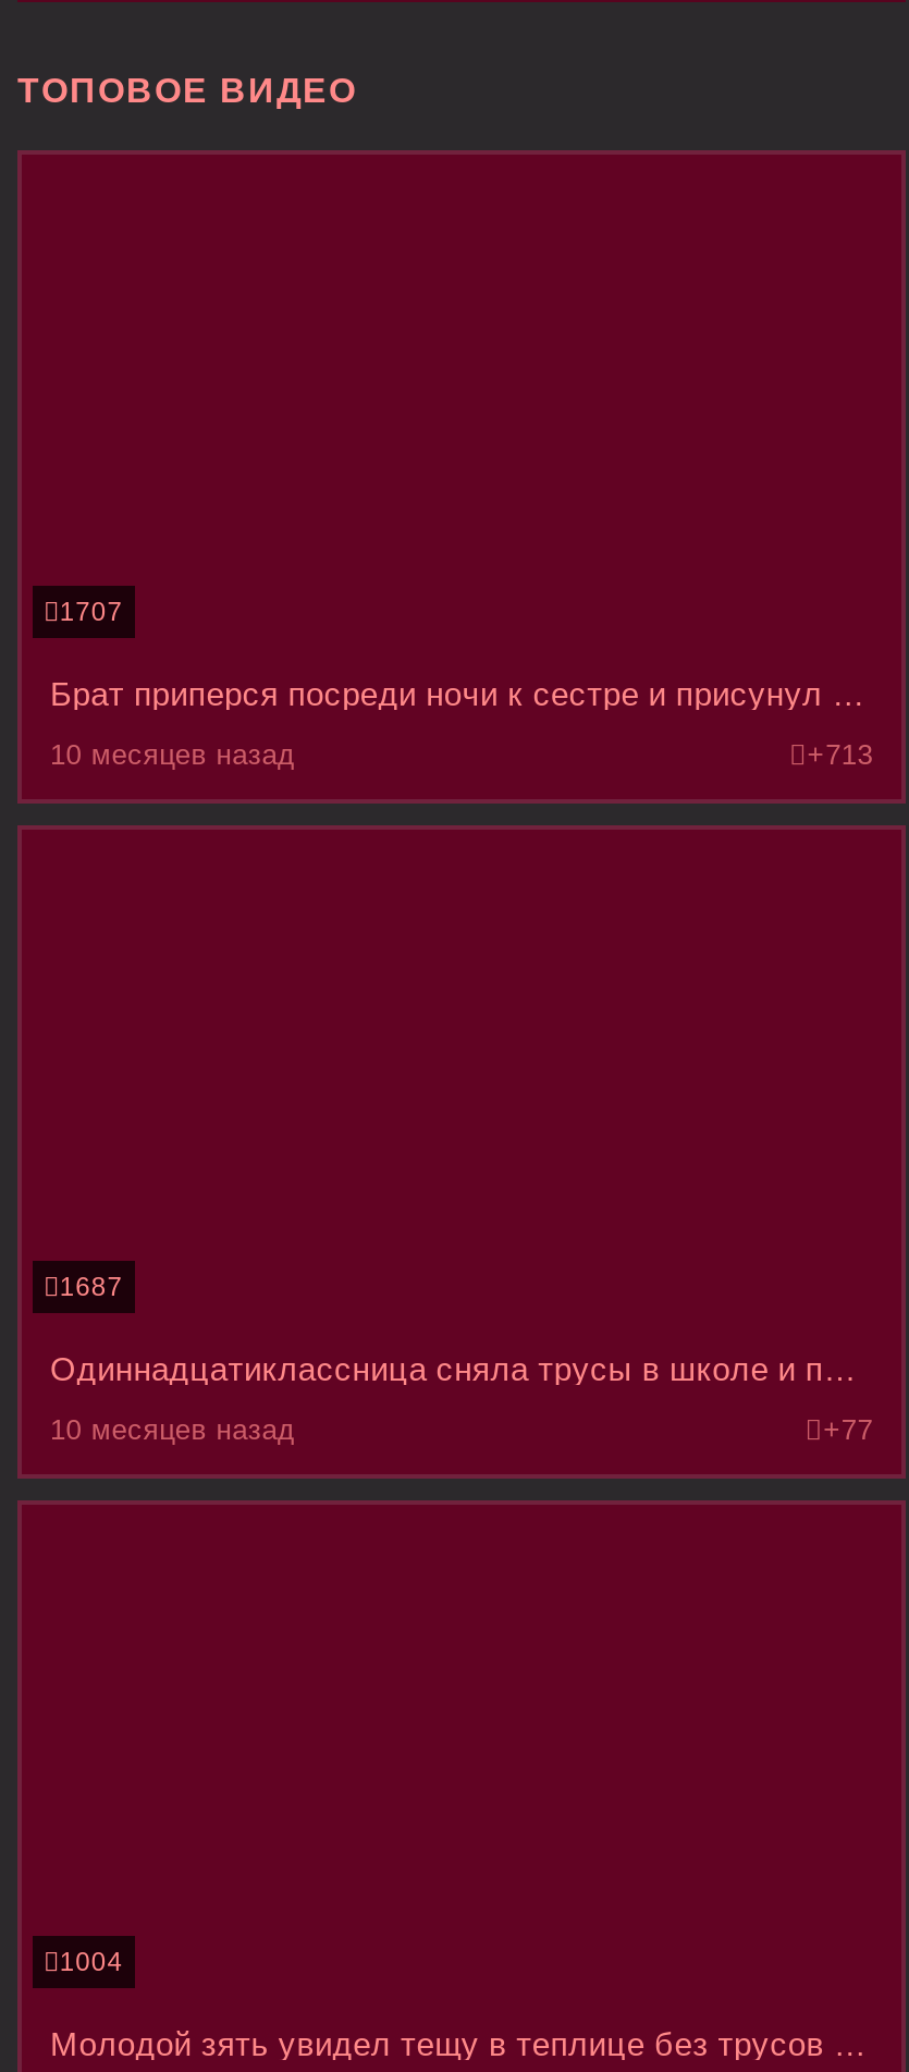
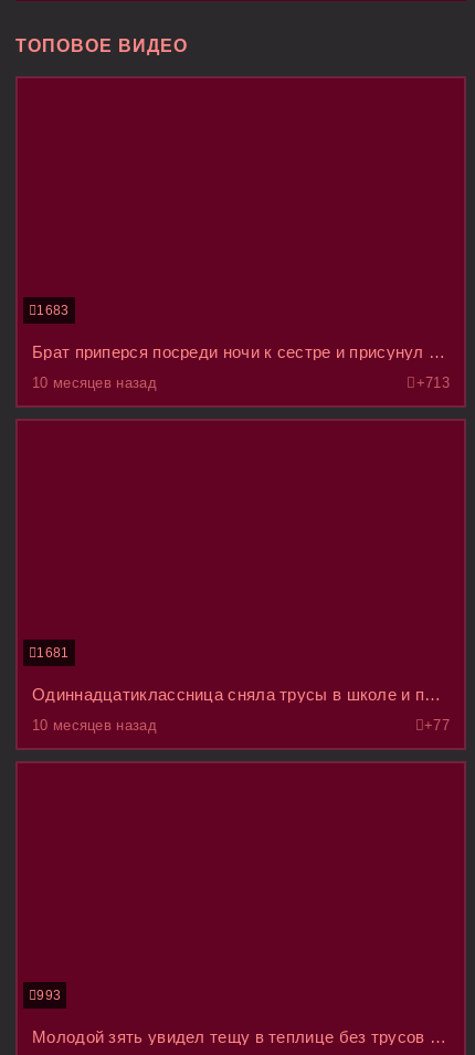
- 1707
+ 1683

- 1687
+ 1681

- 1004
+ 993
